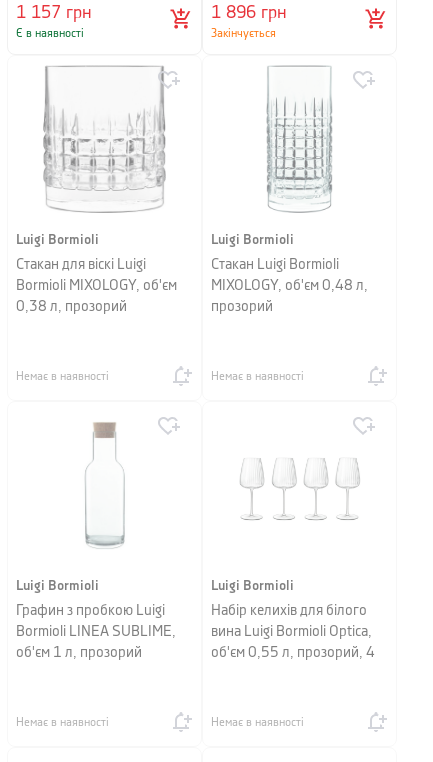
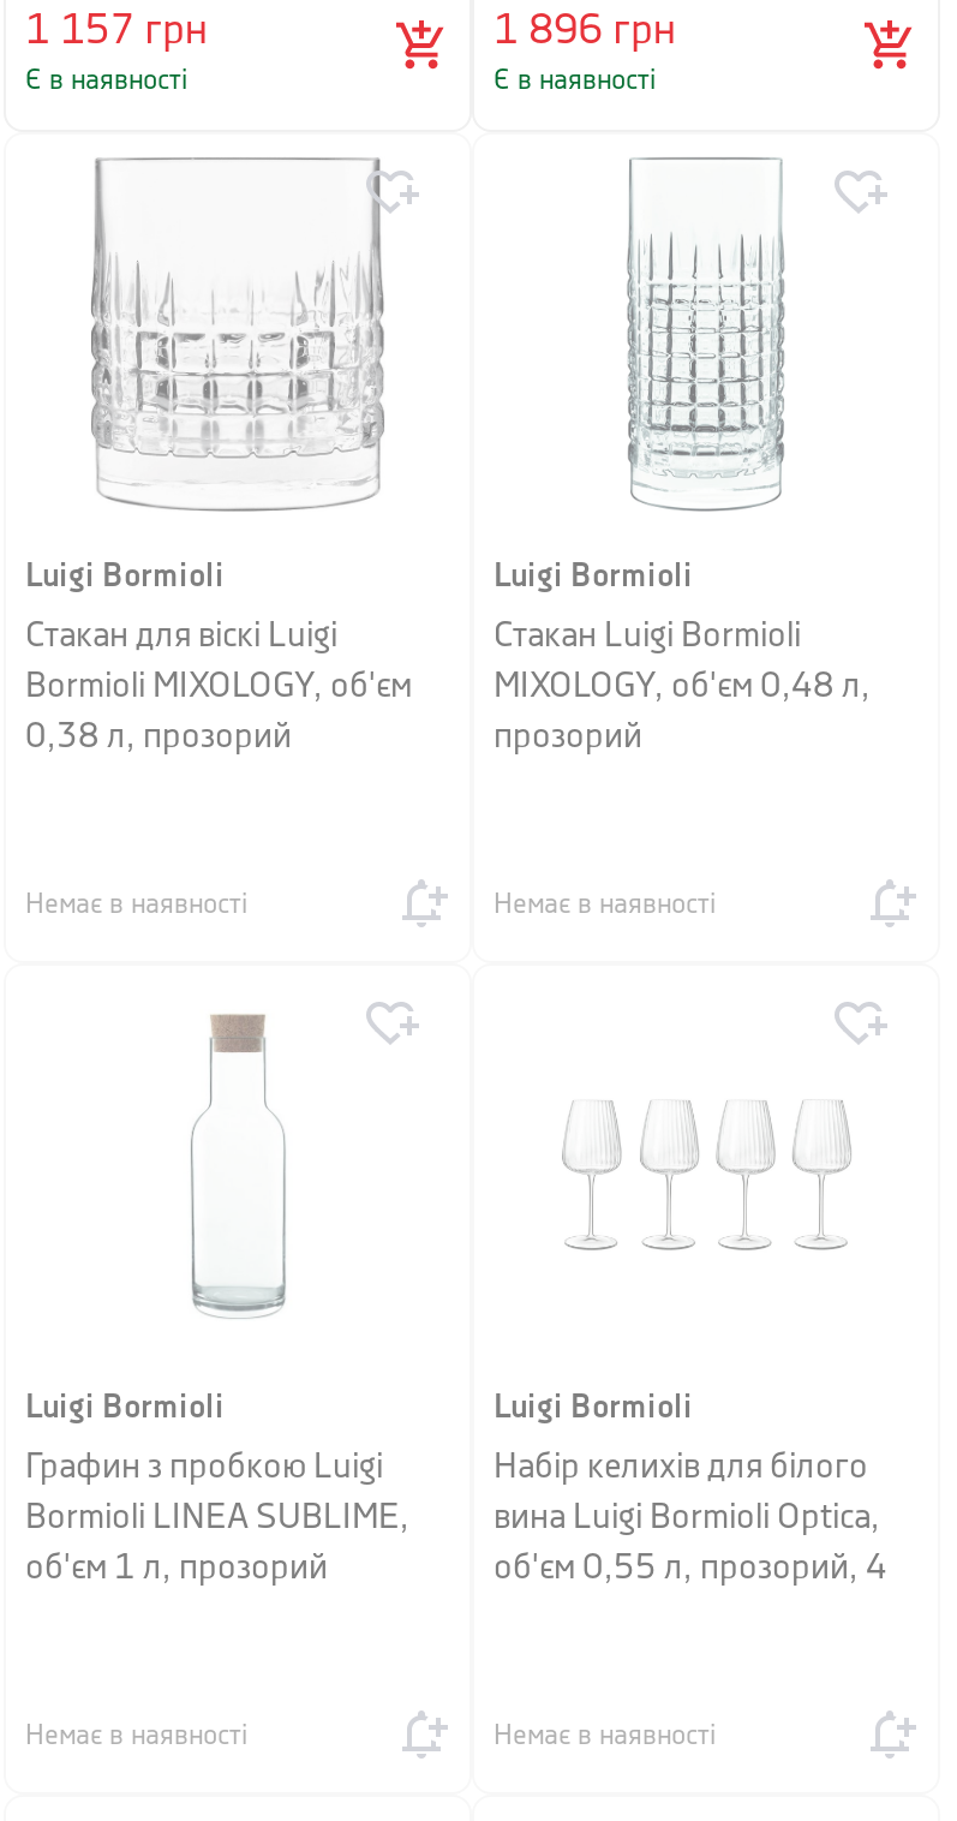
- Закінчується
+ Є в наявності
